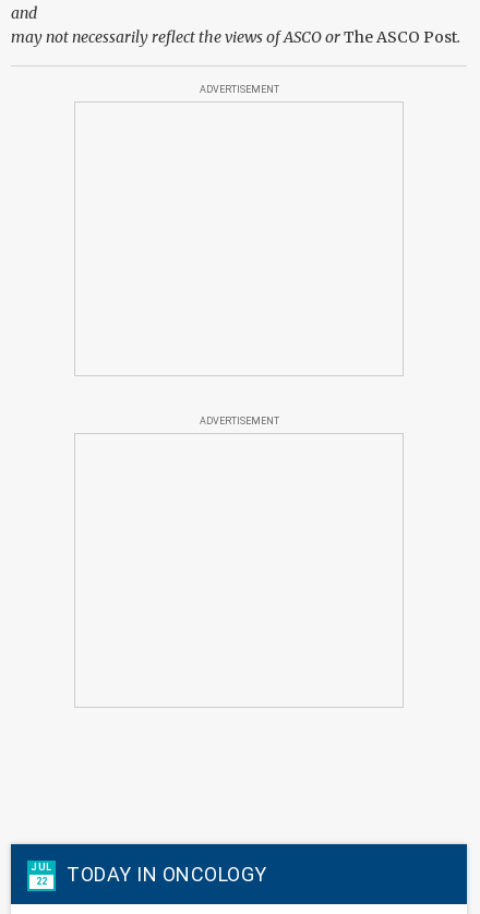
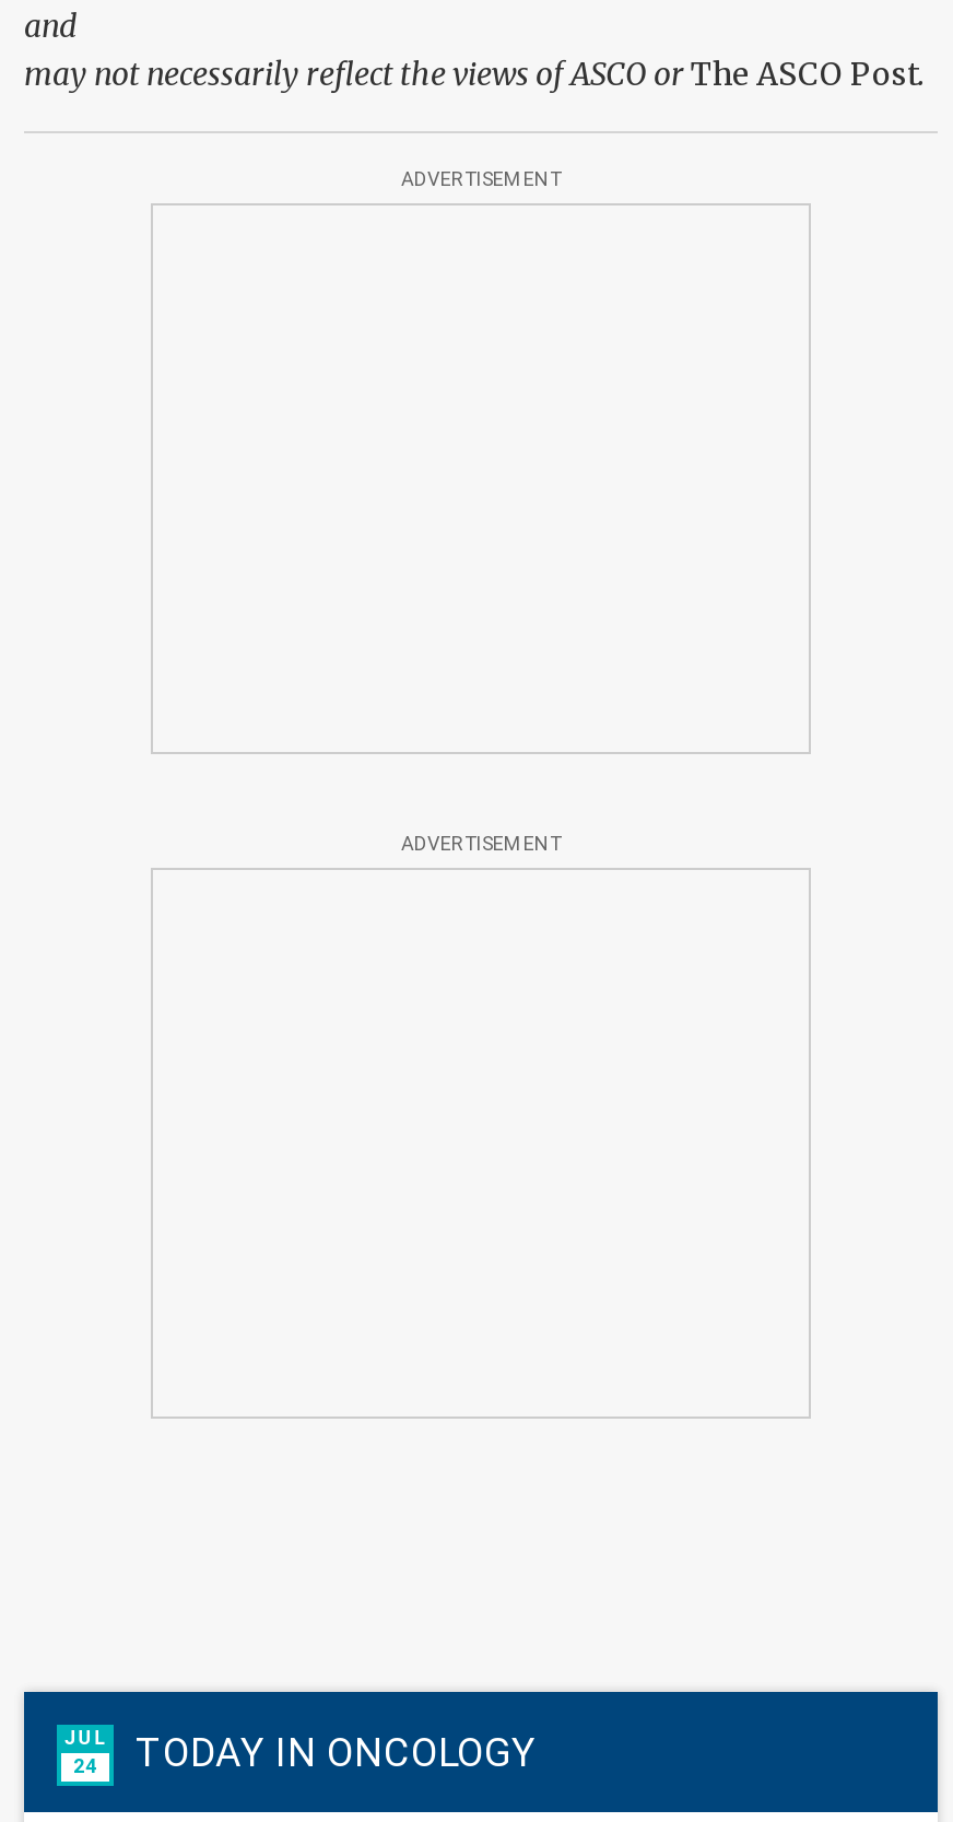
- JUL 22 TODAY IN ONCOLOGY
+ JUL 24 TODAY IN ONCOLOGY
